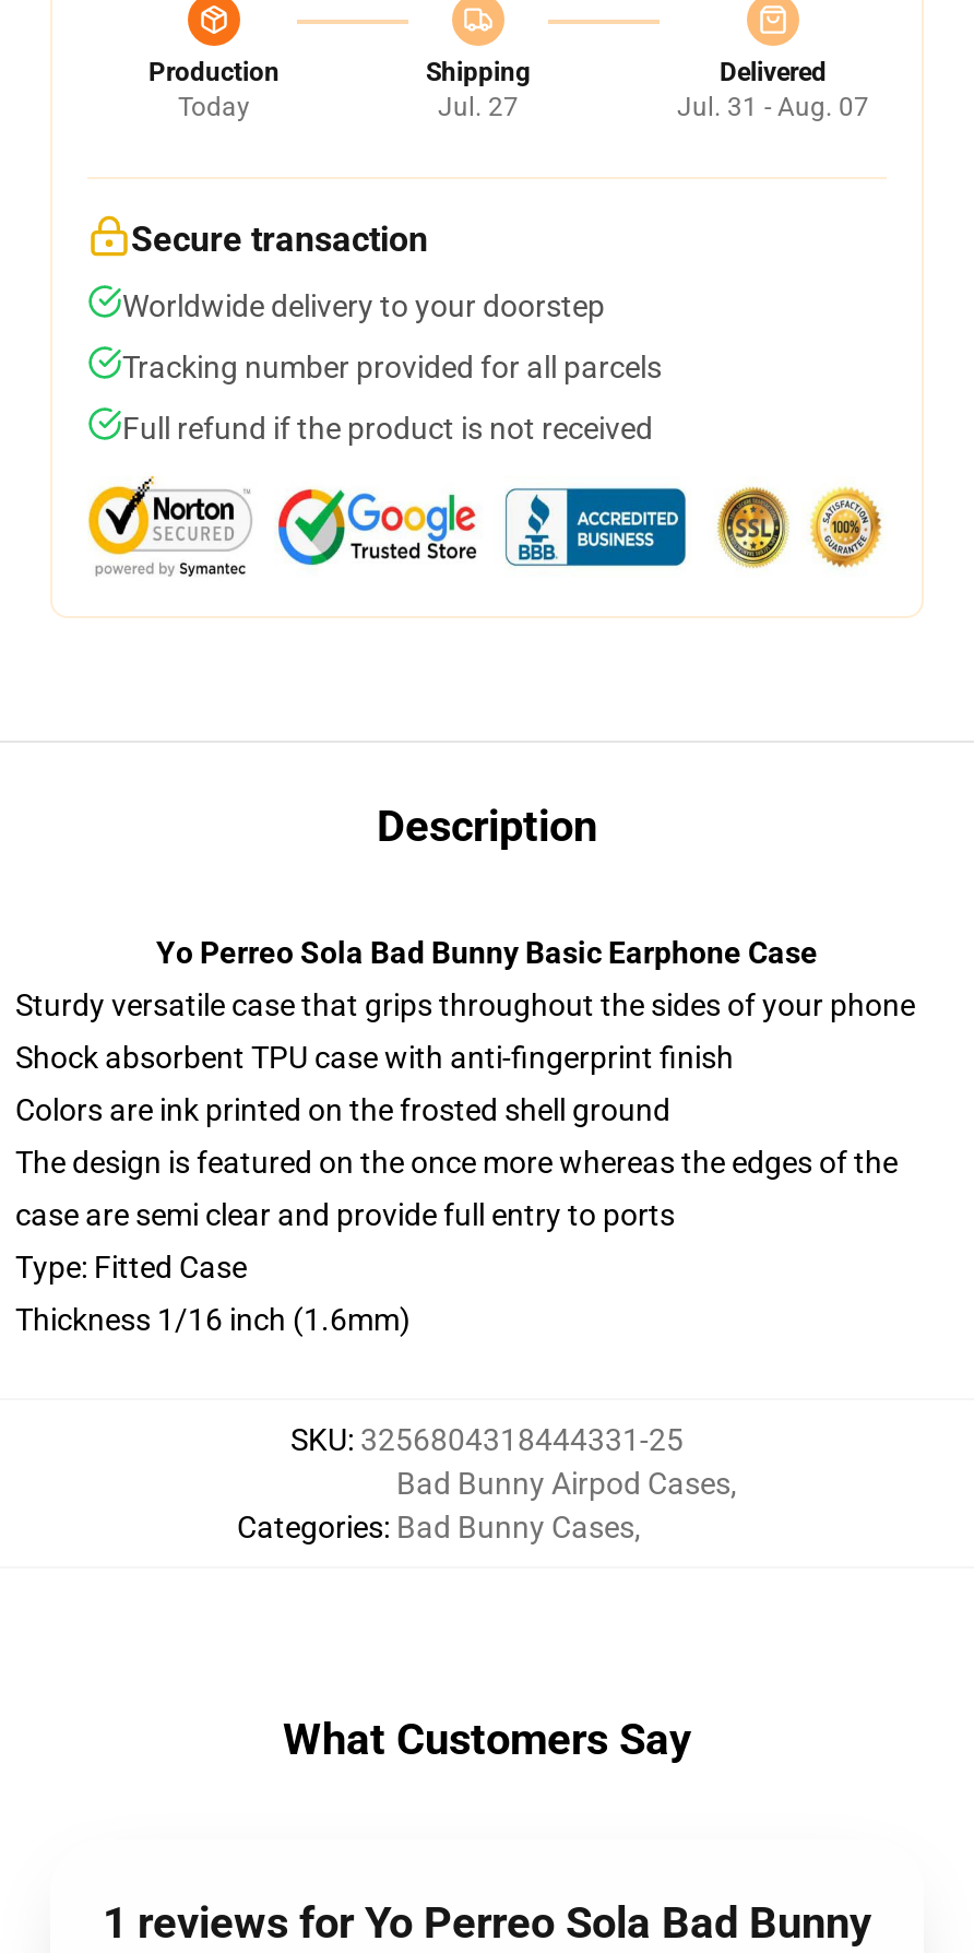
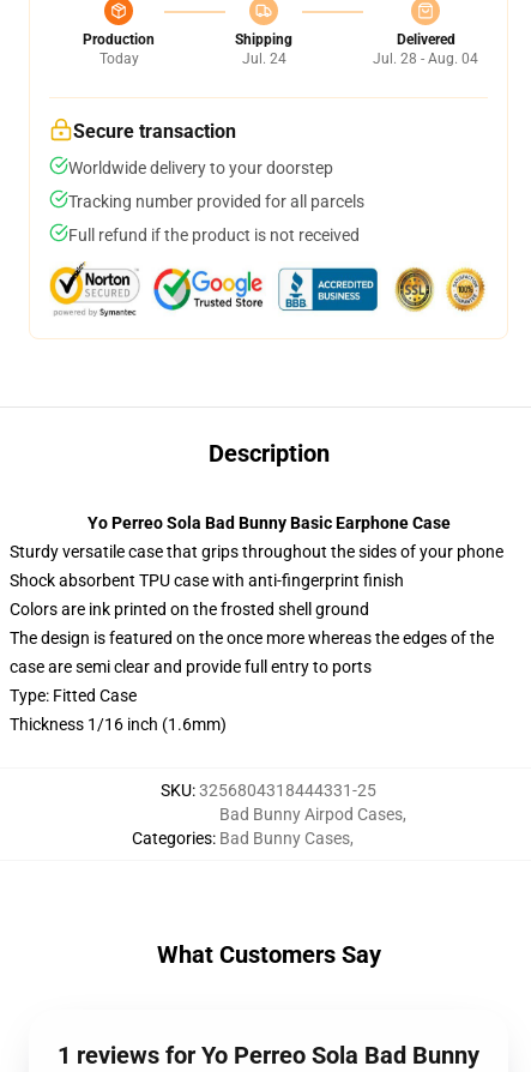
- Jul. 27
+ Jul. 24

- Jul. 31 - Aug. 07
+ Jul. 28 - Aug. 04
